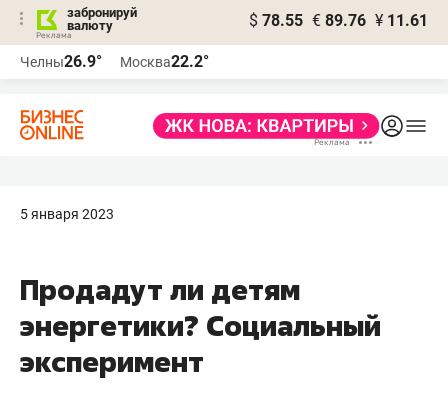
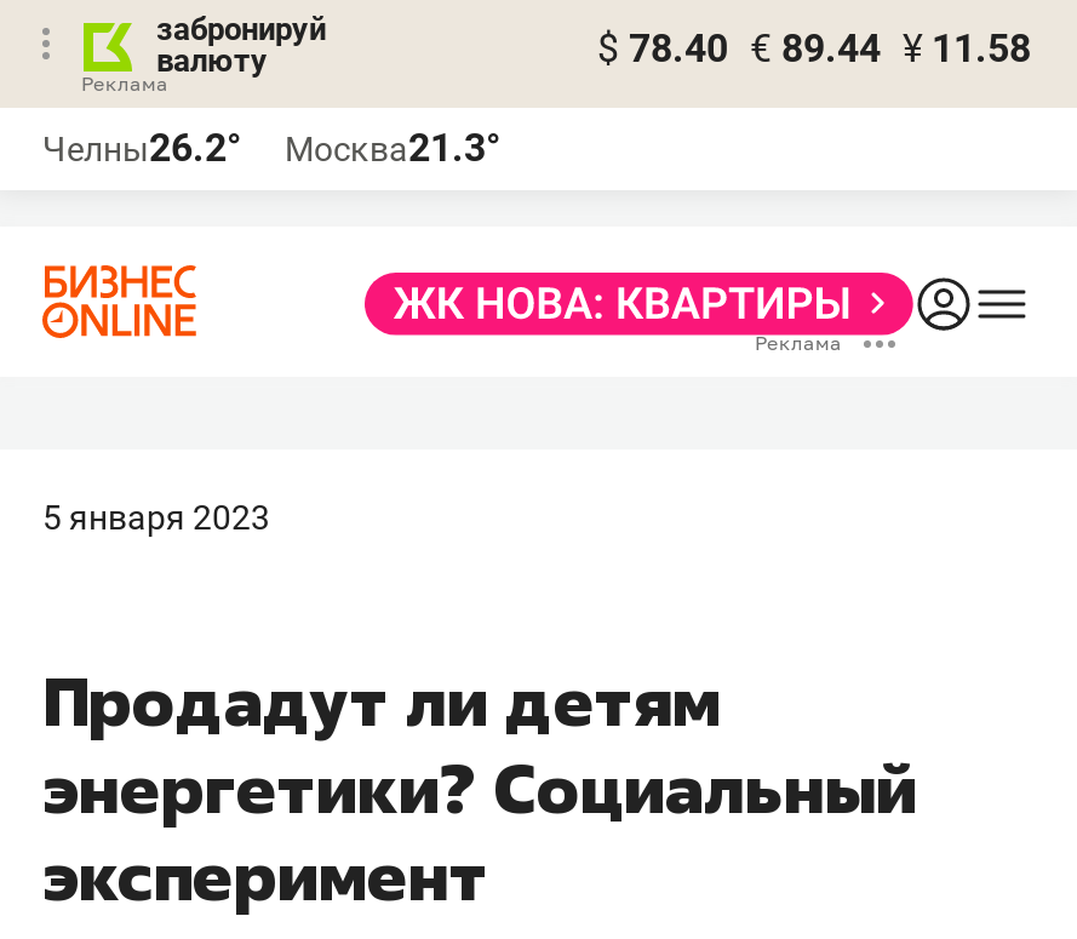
- $ 78.55 € 89.76 ¥ 11.61
+ $ 78.40 € 89.44 ¥ 11.58

- Челны26.9°
+ Челны26.2°

- Москва22.2°
+ Москва21.3°
